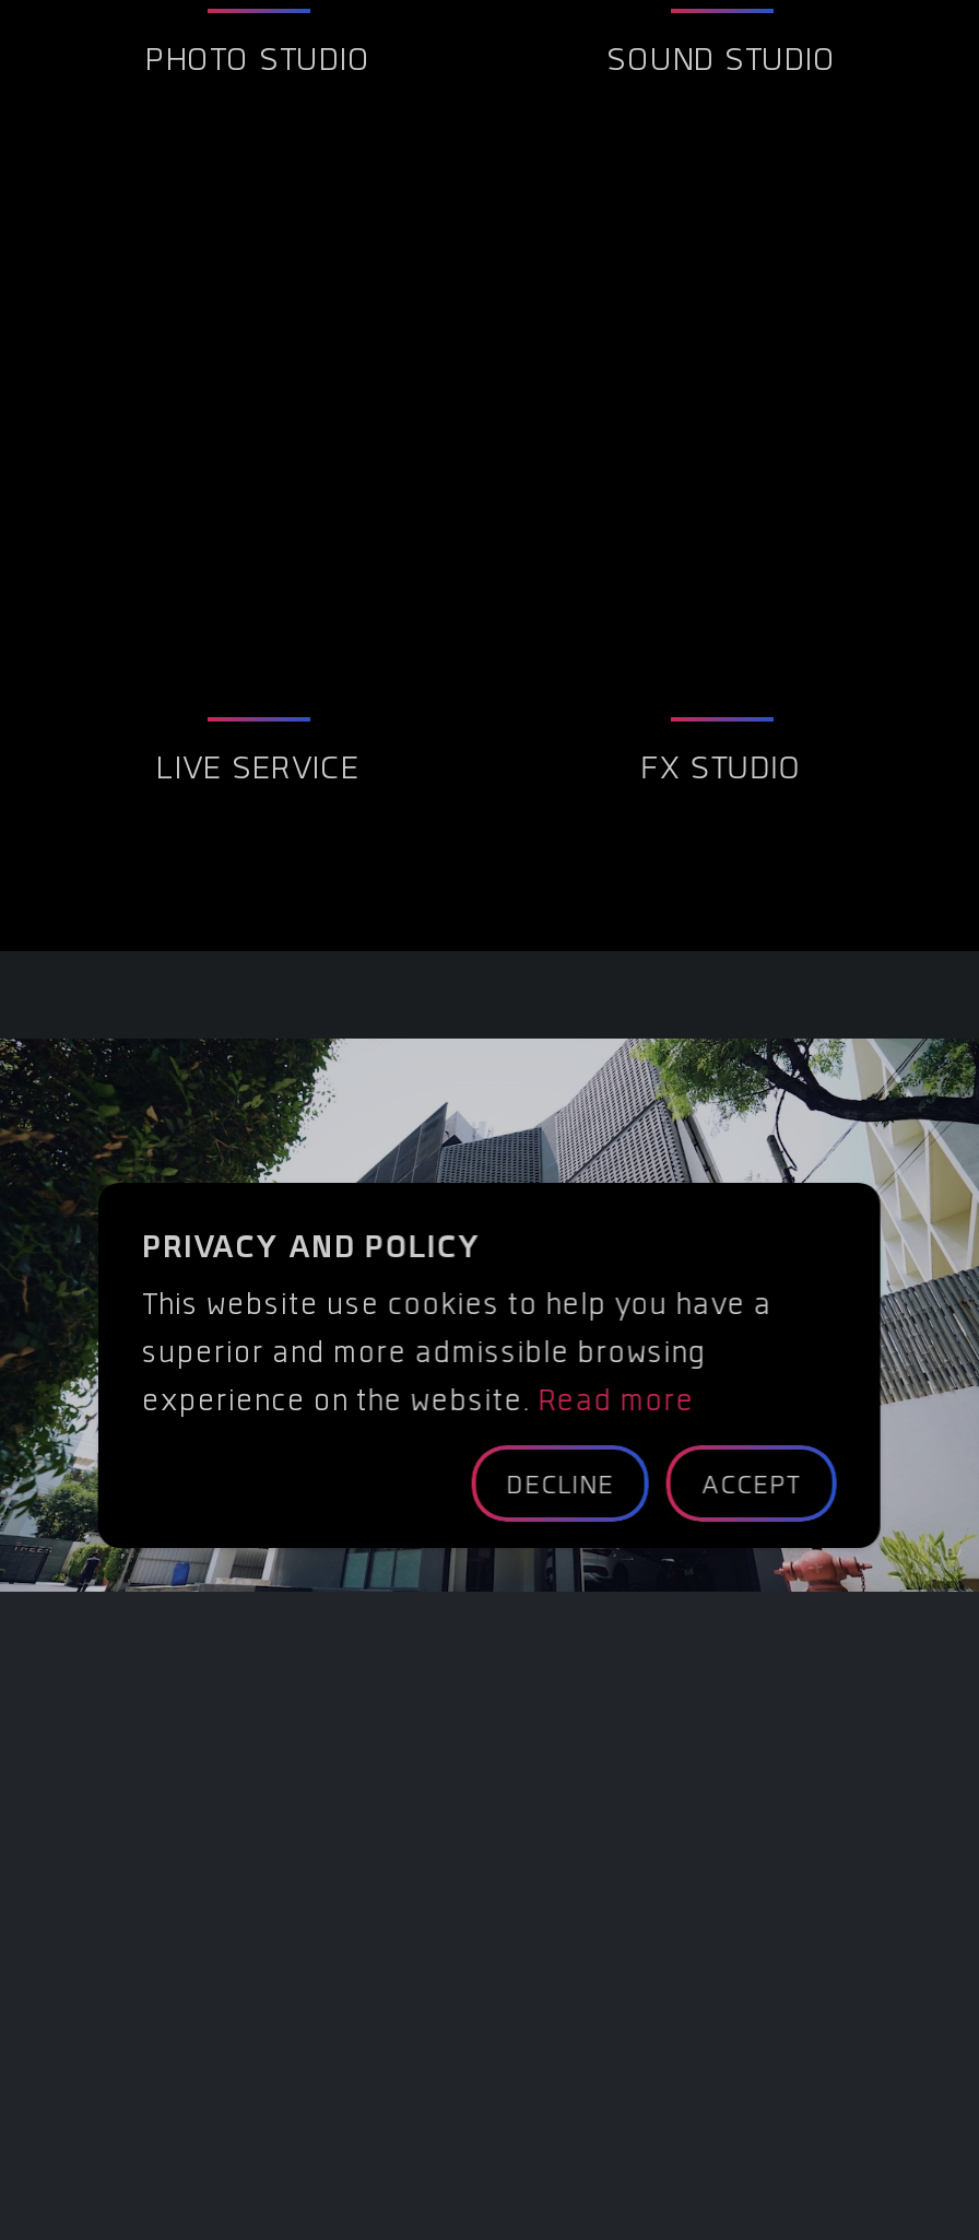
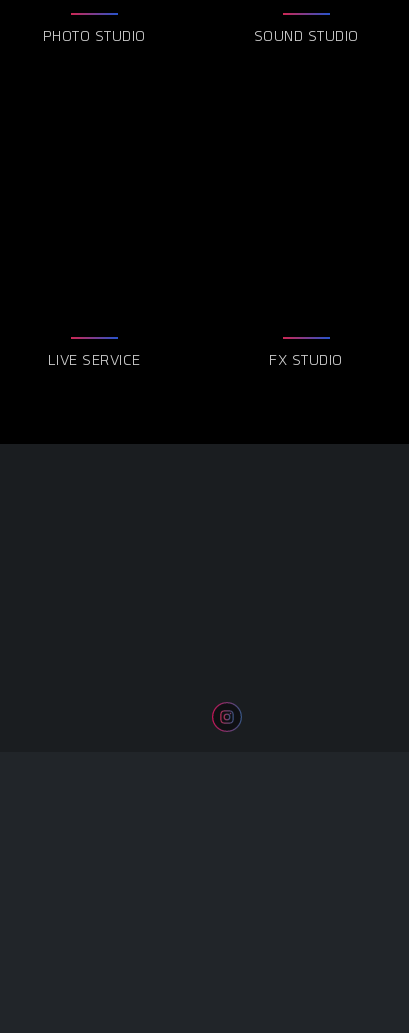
- [image]
- PRIVACY AND POLICY
- This website use cookies to help you have a
- superior and more admissible browsing
- experience on the website. Read more
- DECLINE
- ACCEPT
